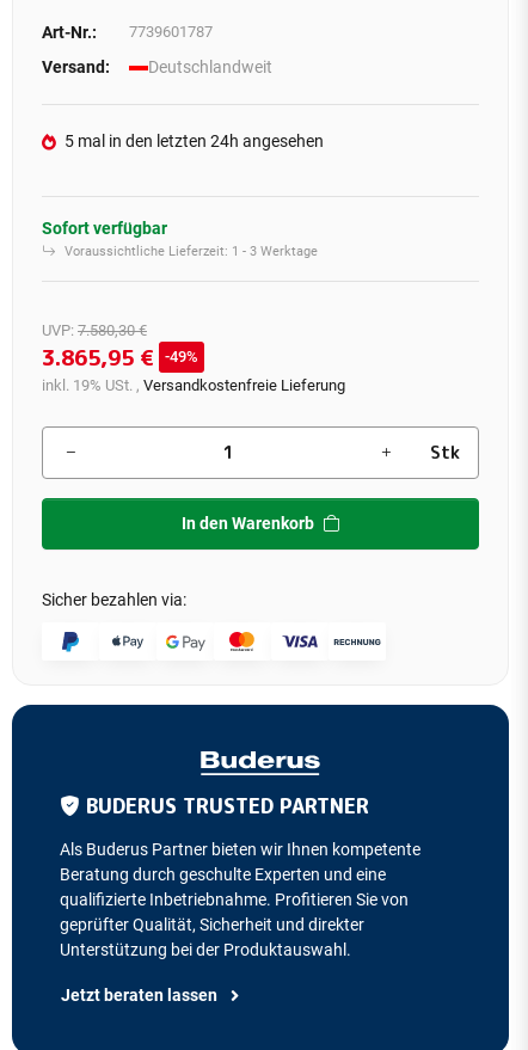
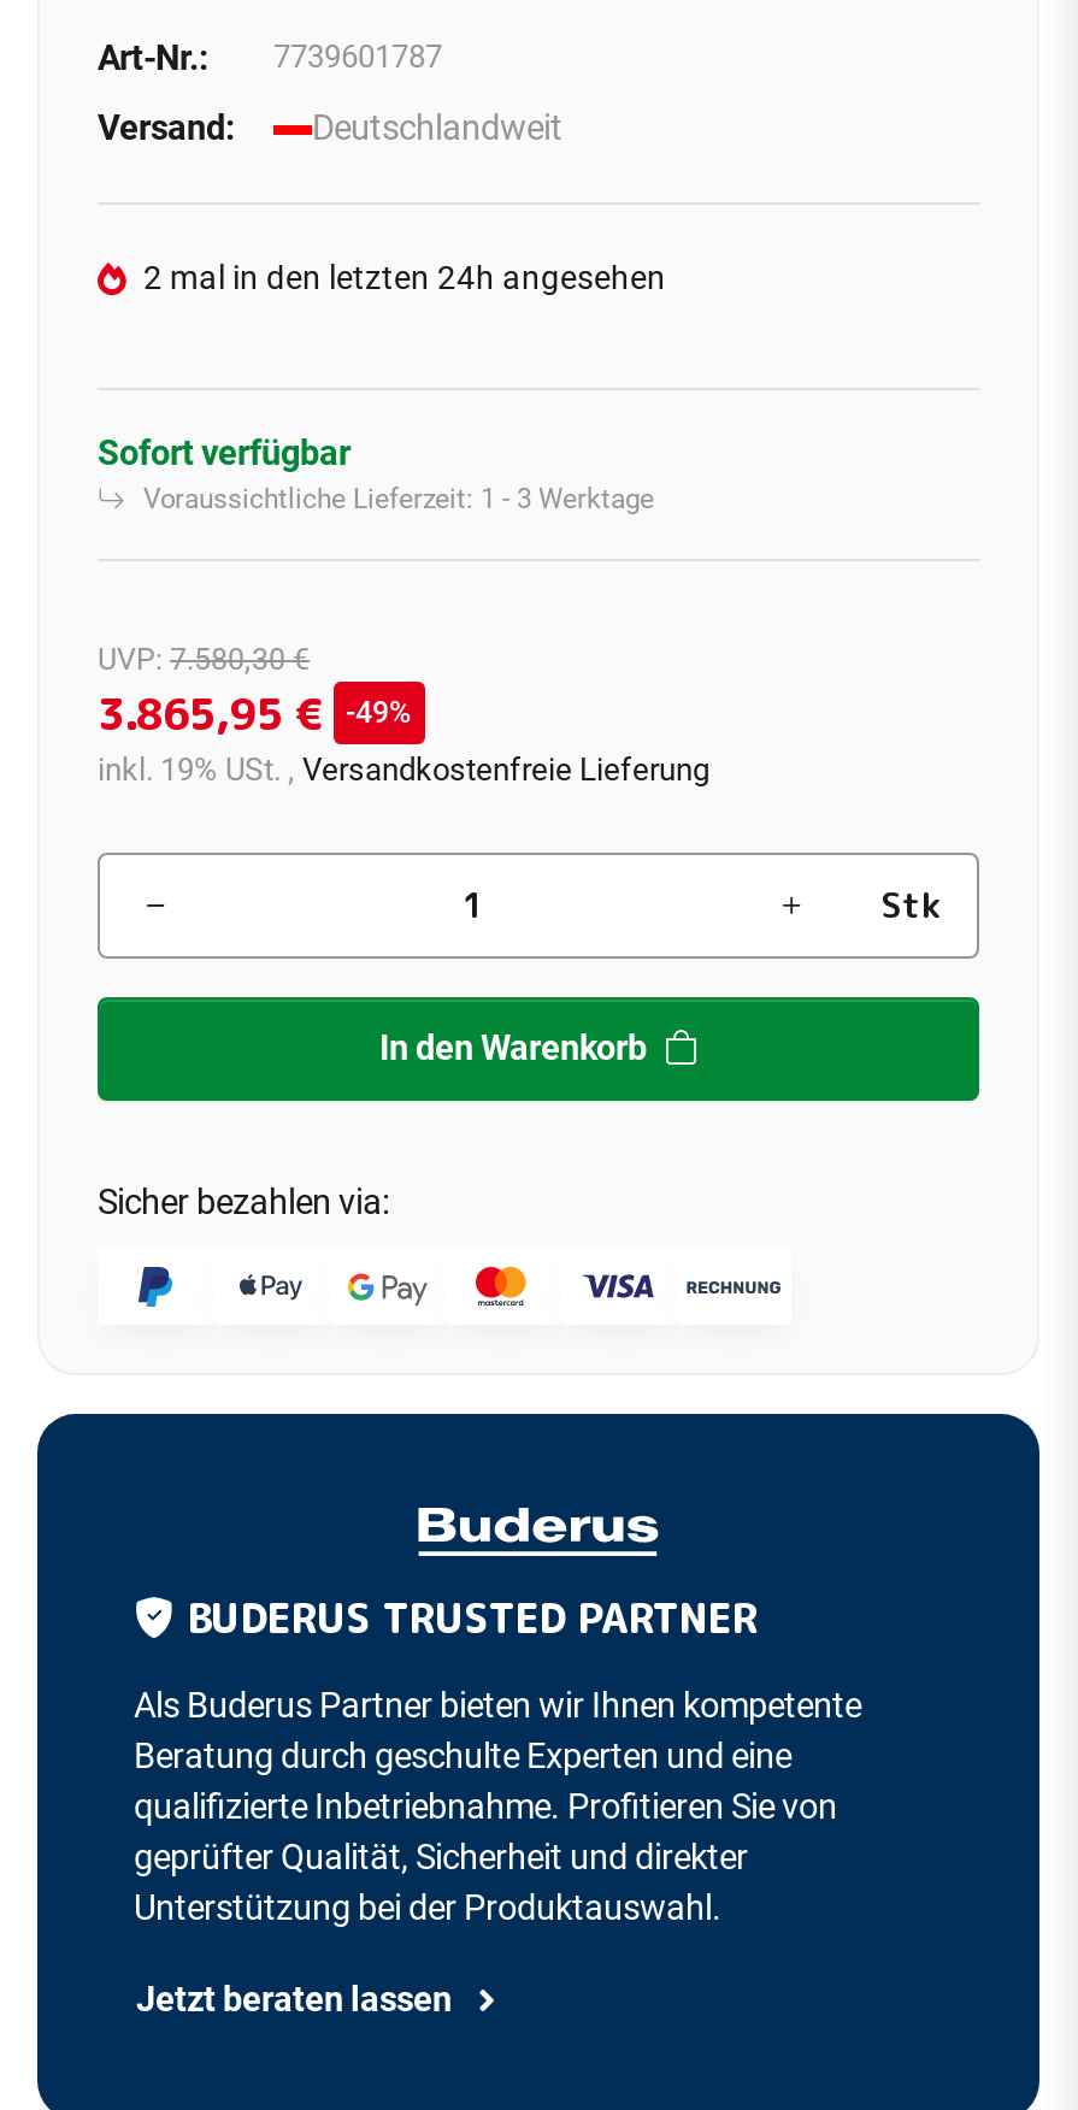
- 5 mal in den letzten 24h angesehen
+ 2 mal in den letzten 24h angesehen
